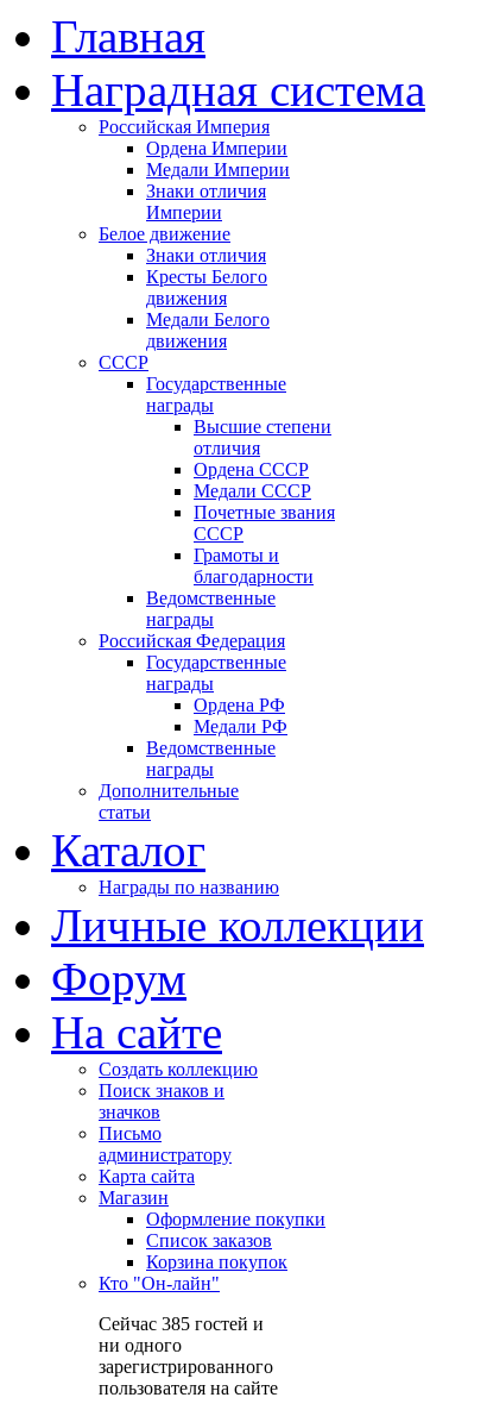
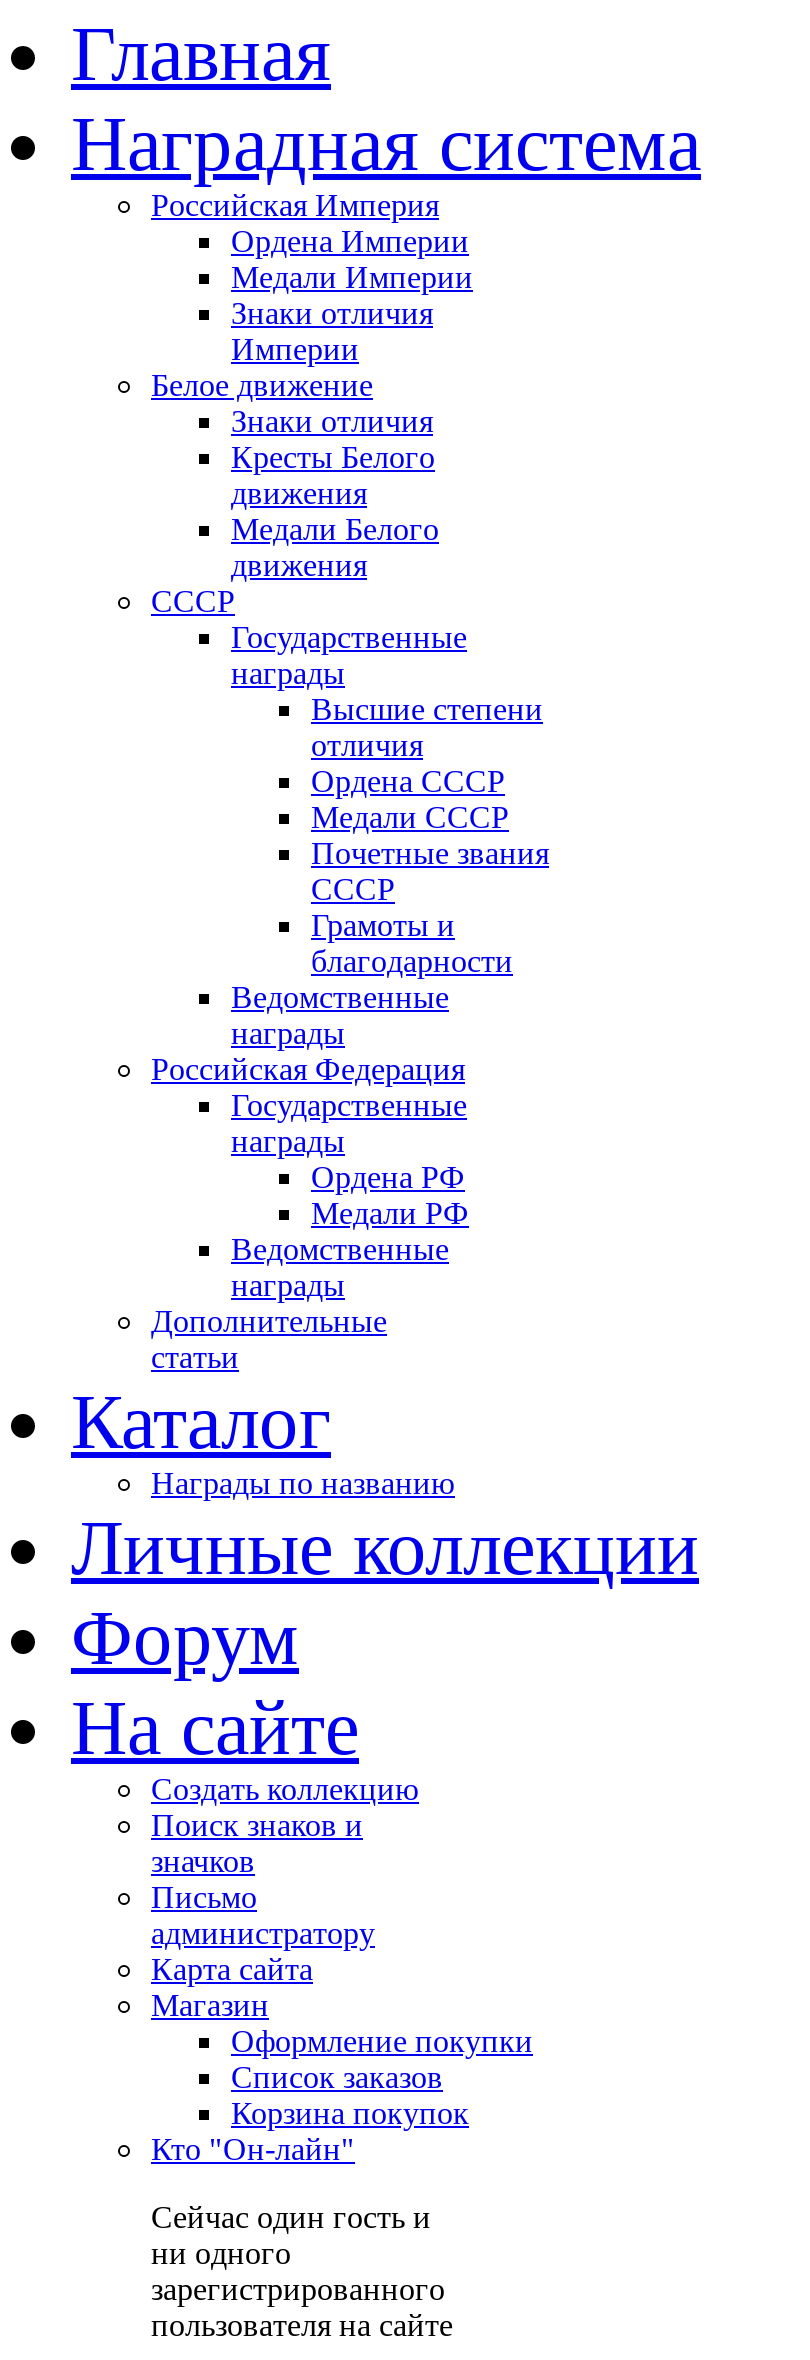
- Сейчас 385 гостей и
+ Сейчас один гость и
